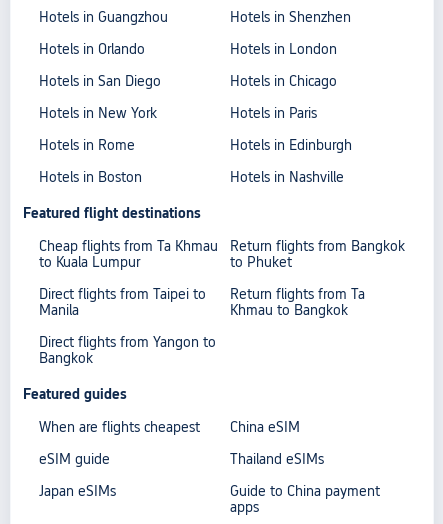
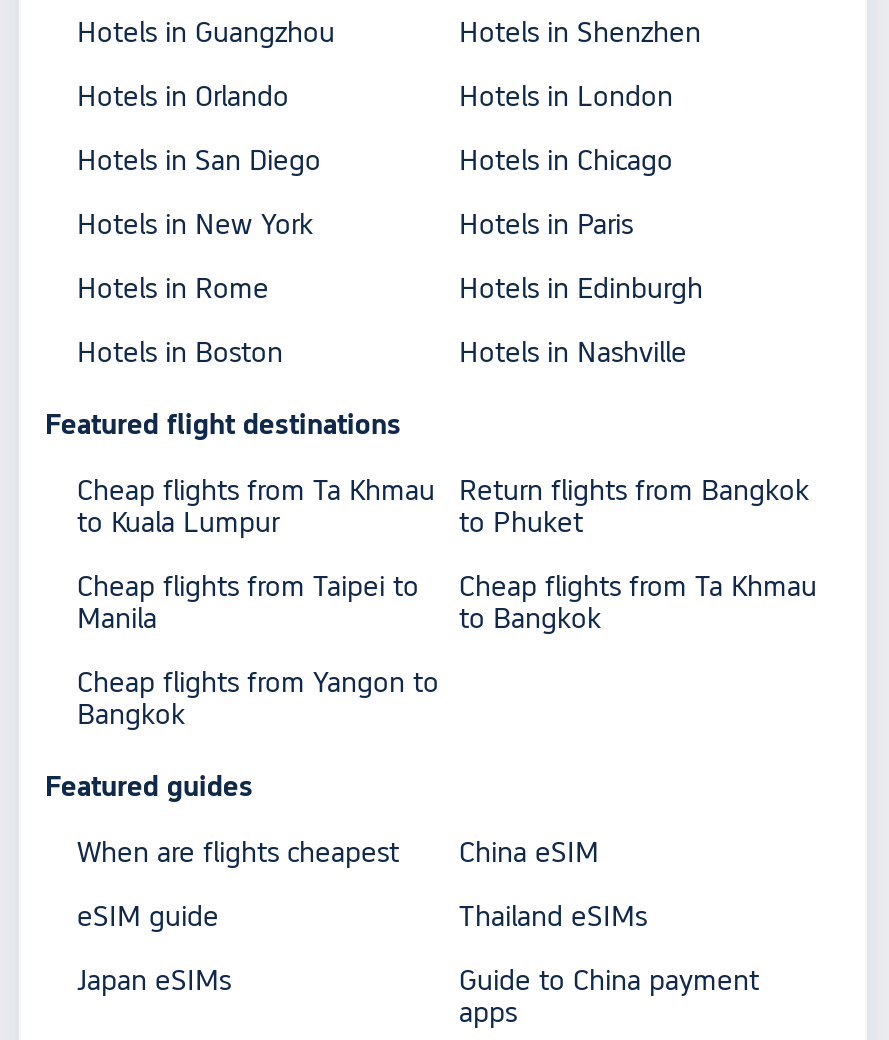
- Direct flights from Taipei to
+ Cheap flights from Taipei to

- Return flights from Ta
- Khmau to Bangkok
+ Cheap flights from Ta Khmau
+ to Bangkok

- Direct flights from Yangon to
+ Cheap flights from Yangon to
